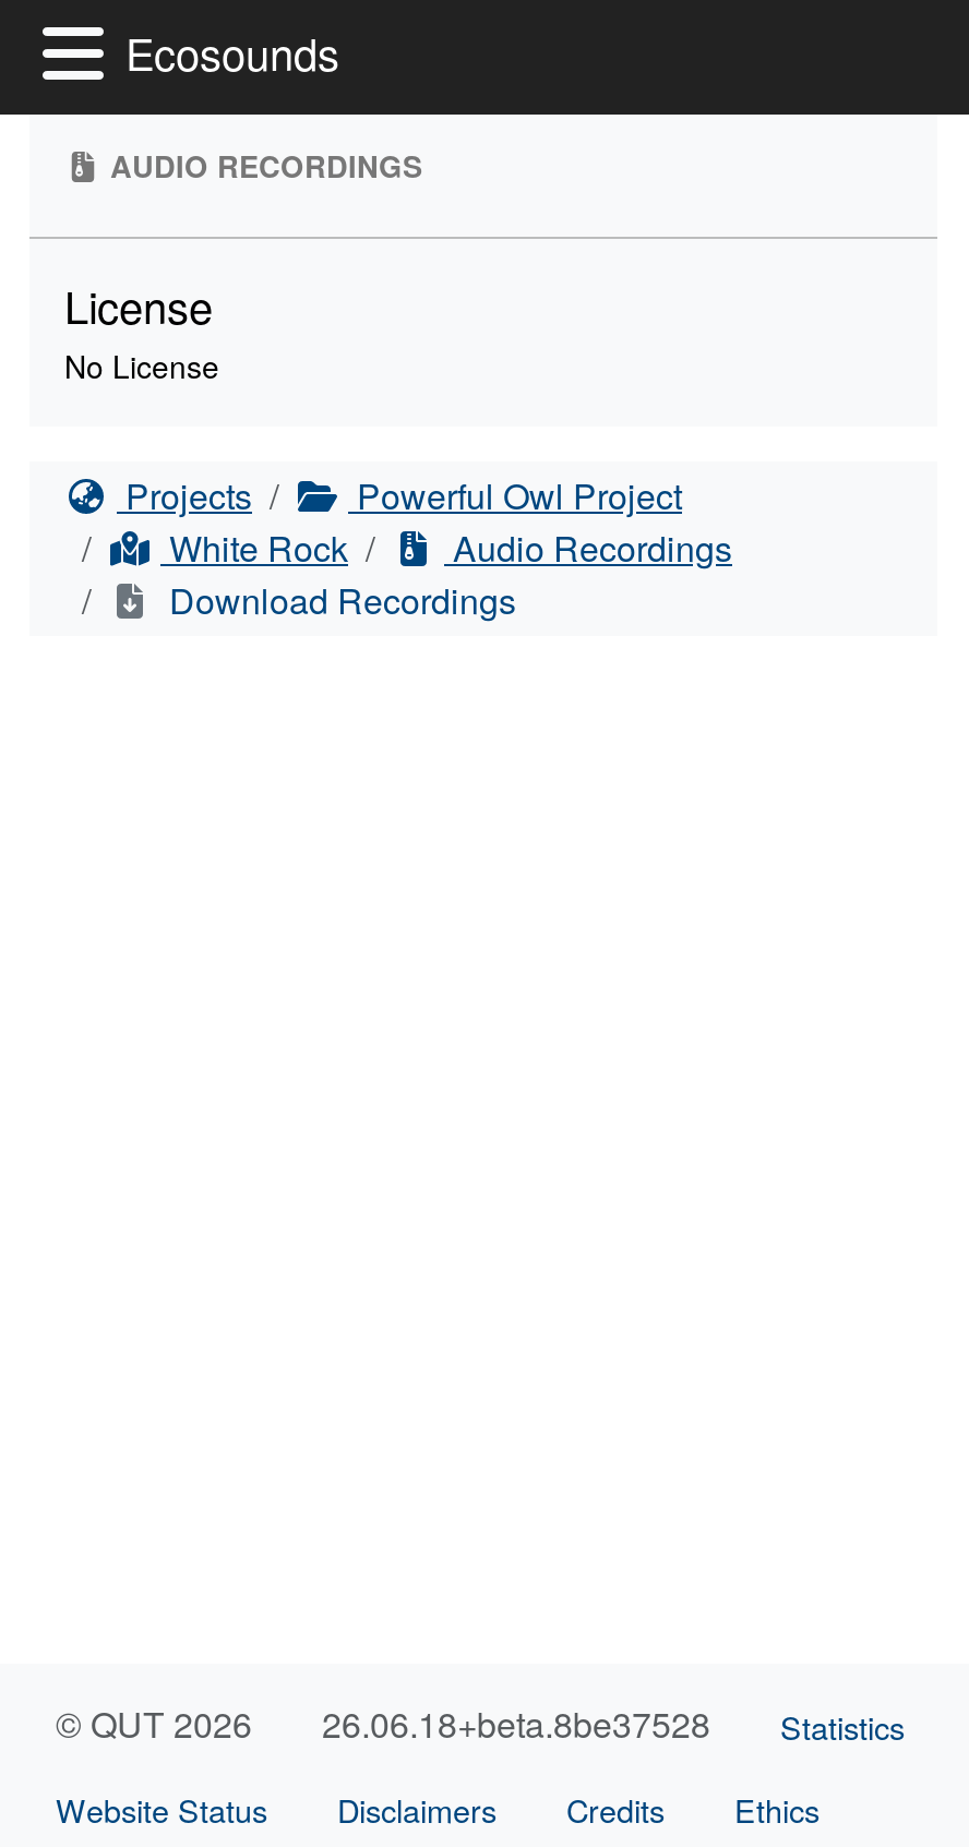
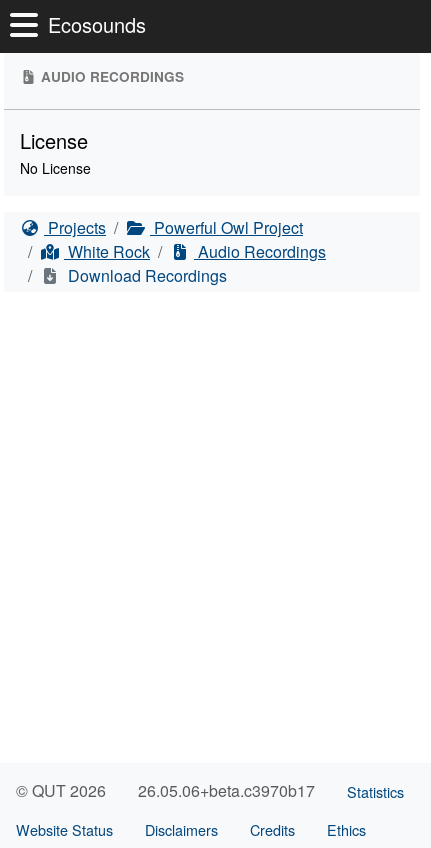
- © QUT 2026 26.06.18+beta.8be37528 Statistics
+ © QUT 2026 26.05.06+beta.c3970b17 Statistics
